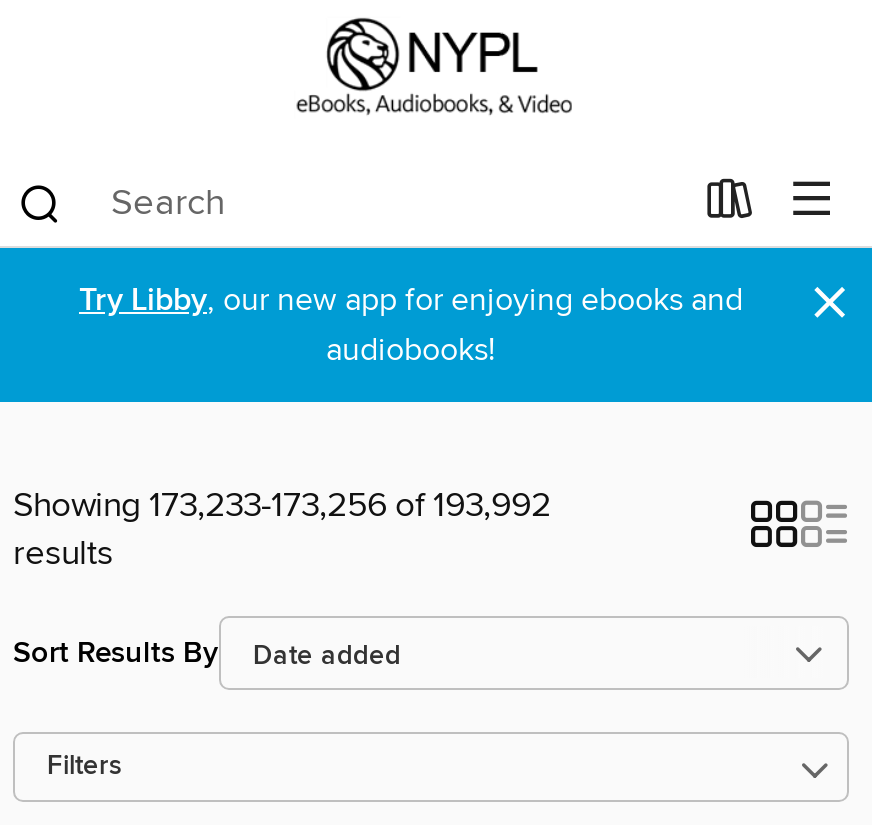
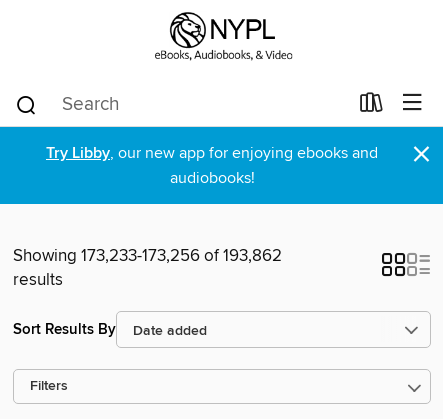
- Showing 173,233-173,256 of 193,992
+ Showing 173,233-173,256 of 193,862
